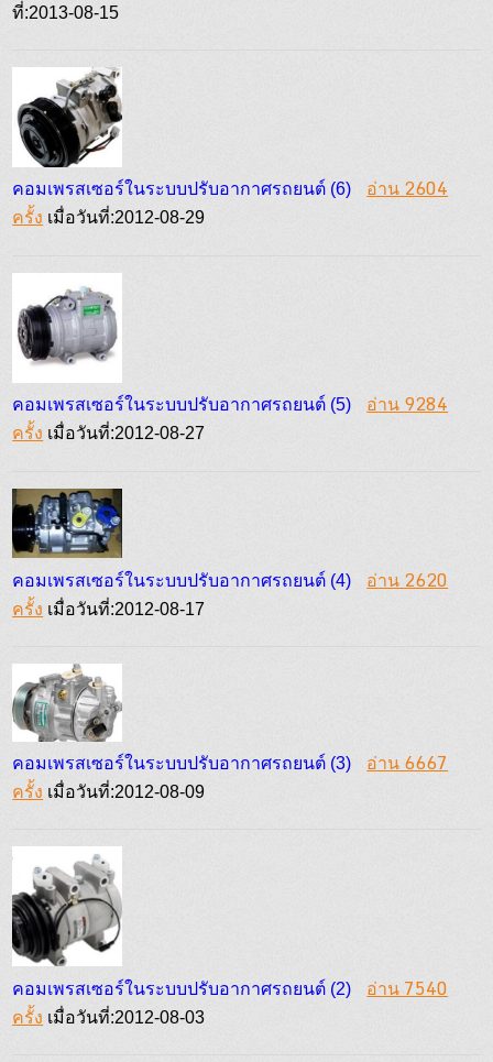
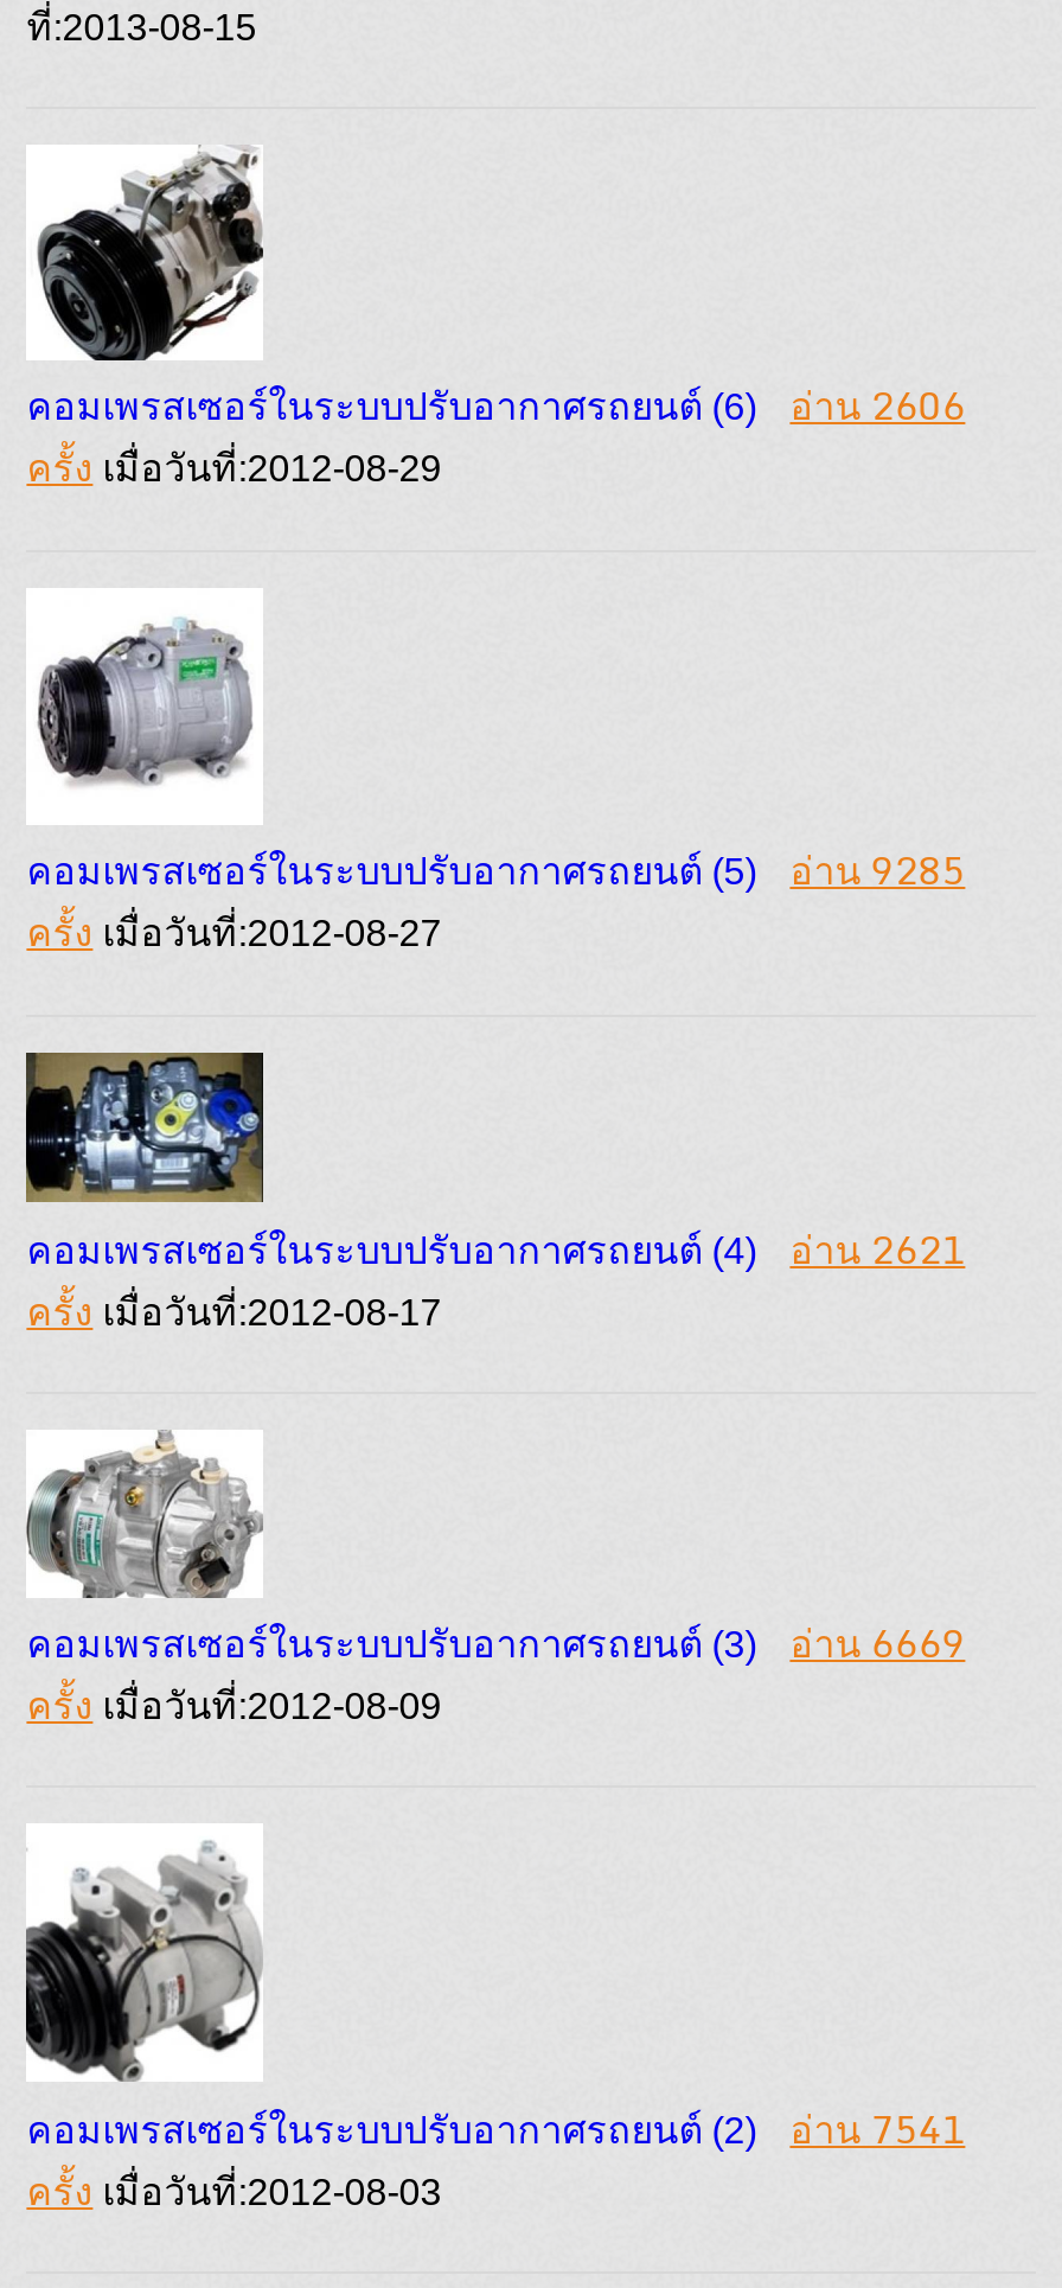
- คอมเพรสเซอร์ในระบบปรับอากาศรถยนต์ (6) อ่าน 2604
+ คอมเพรสเซอร์ในระบบปรับอากาศรถยนต์ (6) อ่าน 2606

- คอมเพรสเซอร์ในระบบปรับอากาศรถยนต์ (5) อ่าน 9284
+ คอมเพรสเซอร์ในระบบปรับอากาศรถยนต์ (5) อ่าน 9285

- คอมเพรสเซอร์ในระบบปรับอากาศรถยนต์ (4) อ่าน 2620
+ คอมเพรสเซอร์ในระบบปรับอากาศรถยนต์ (4) อ่าน 2621

- คอมเพรสเซอร์ในระบบปรับอากาศรถยนต์ (3) อ่าน 6667
+ คอมเพรสเซอร์ในระบบปรับอากาศรถยนต์ (3) อ่าน 6669

- คอมเพรสเซอร์ในระบบปรับอากาศรถยนต์ (2) อ่าน 7540
+ คอมเพรสเซอร์ในระบบปรับอากาศรถยนต์ (2) อ่าน 7541
